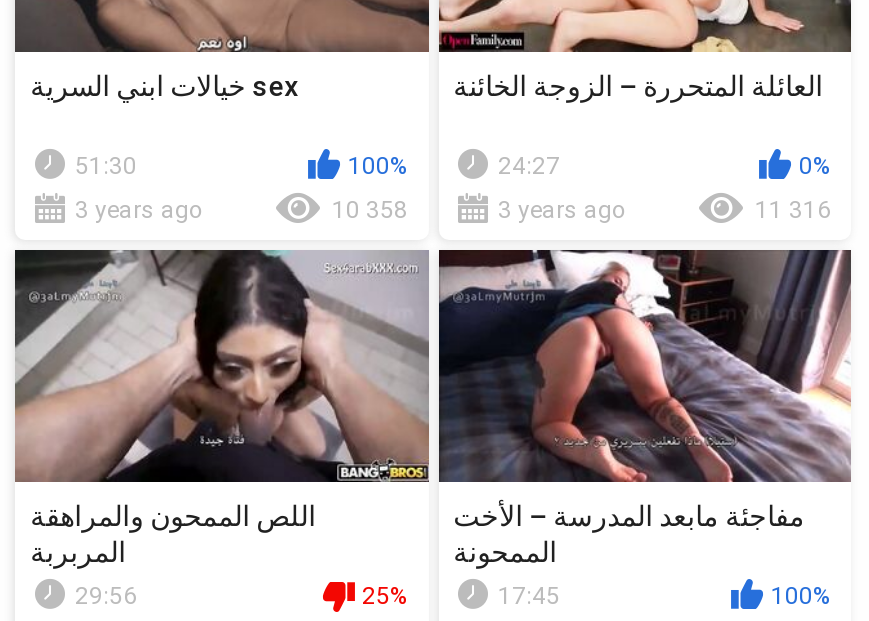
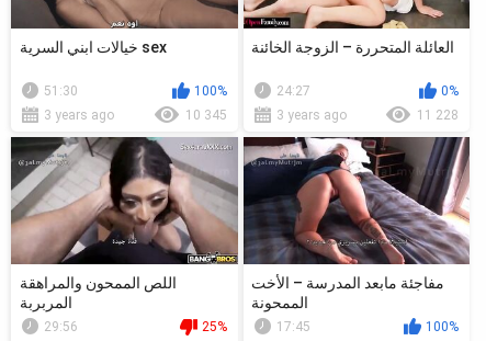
- 10 358
+ 10 345

- 11 316
+ 11 228
